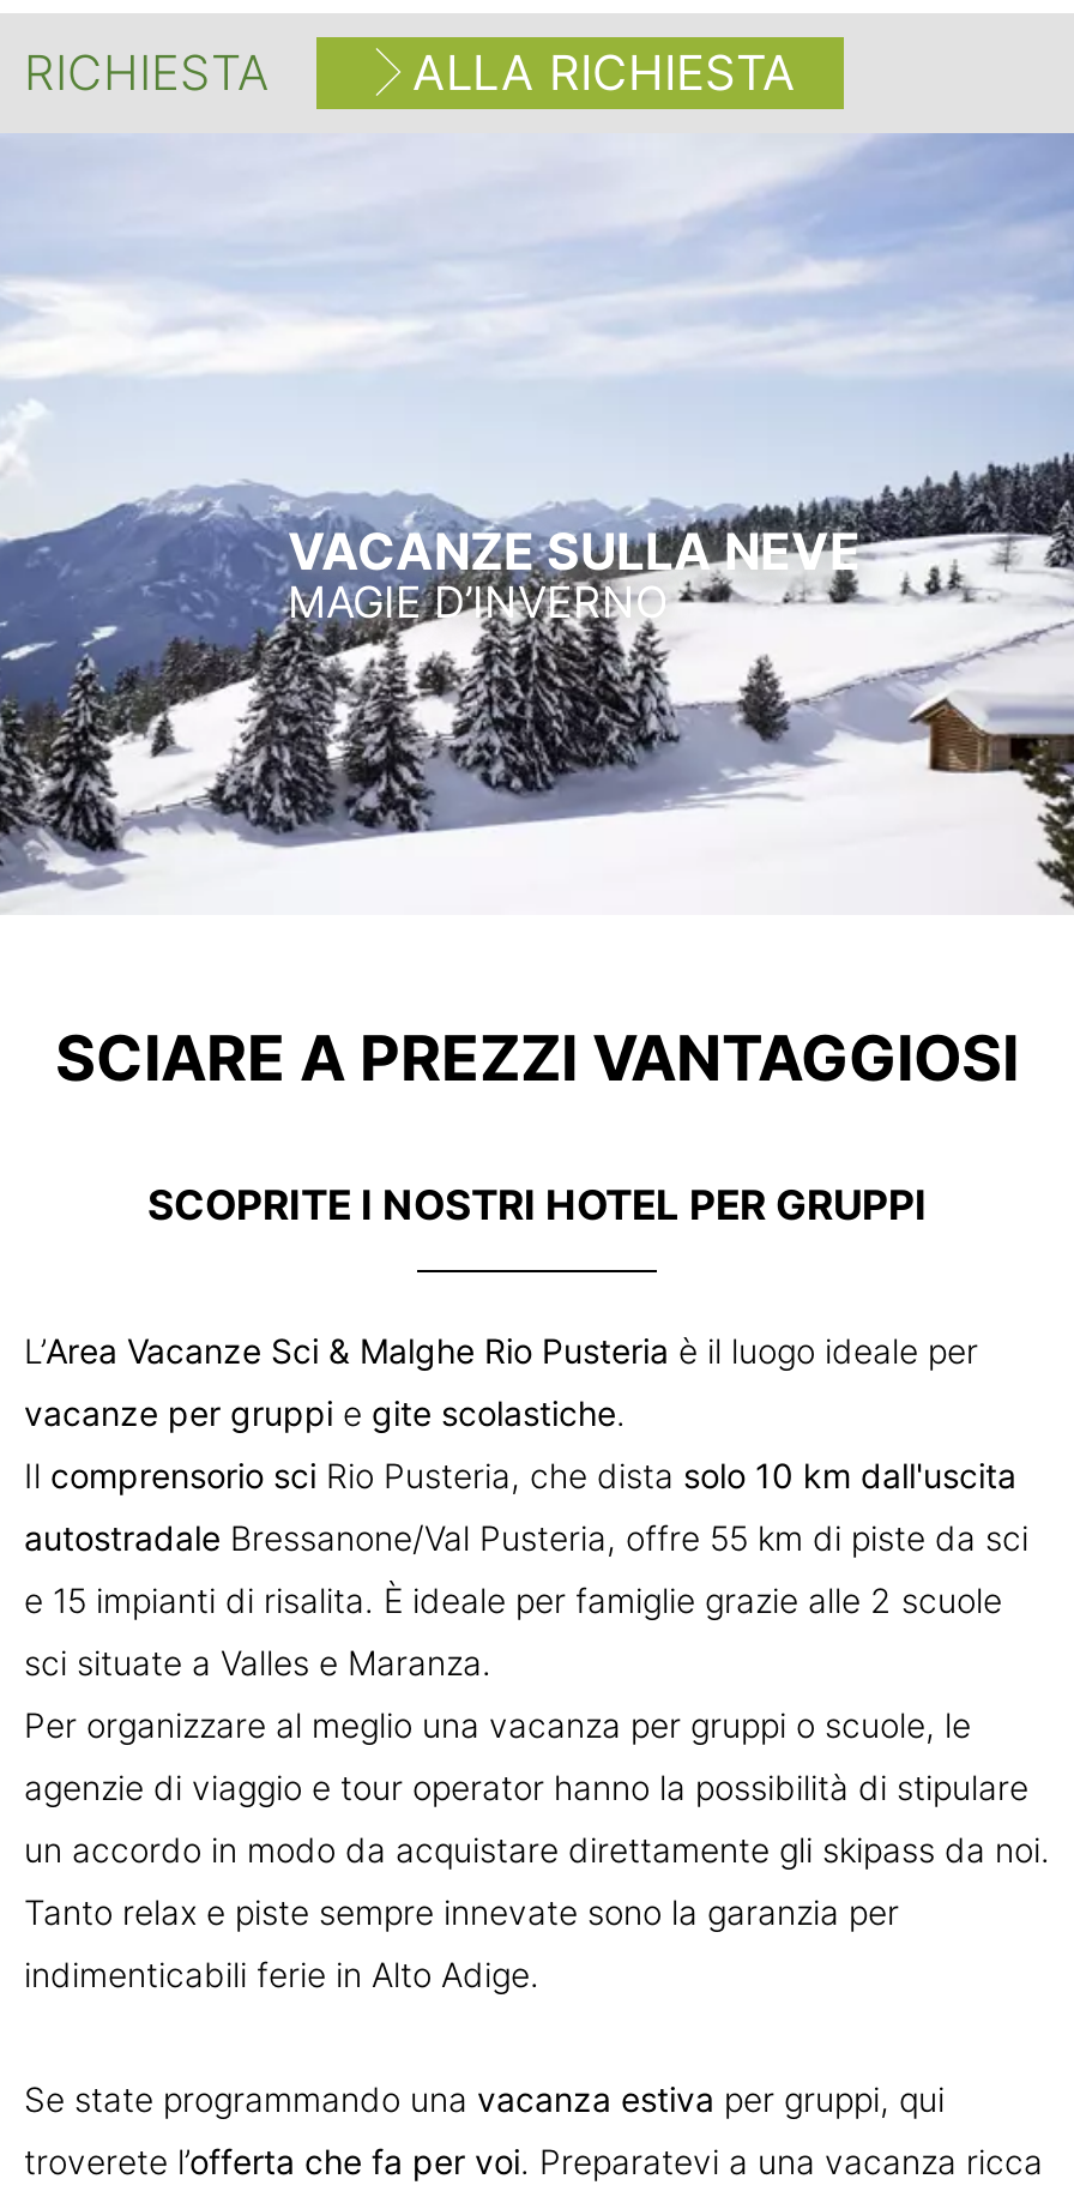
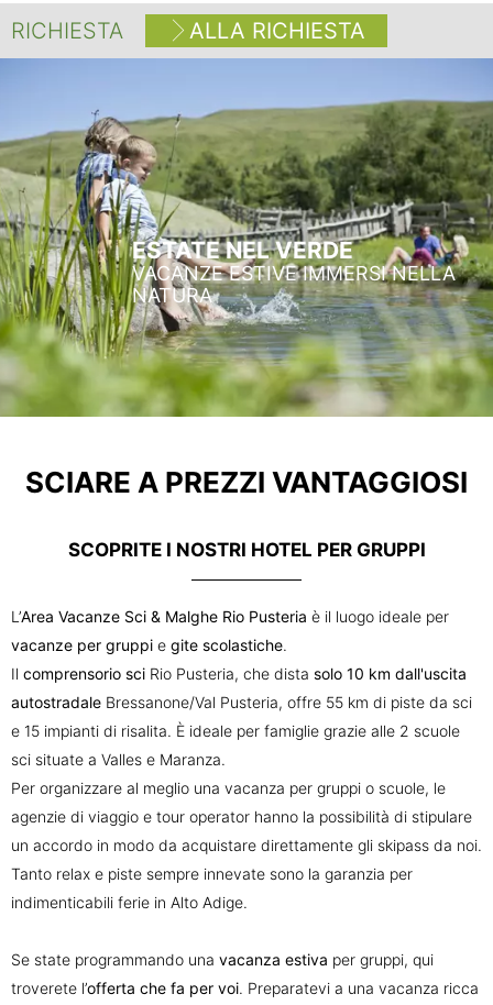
- [image]
- VACANZE SULLA NEVE
- MAGIE D’INVERNO
+ [image]
+ ESTATE NEL VERDE
+ VACANZE ESTIVE IMMERSI NELLA
+ NATURA
